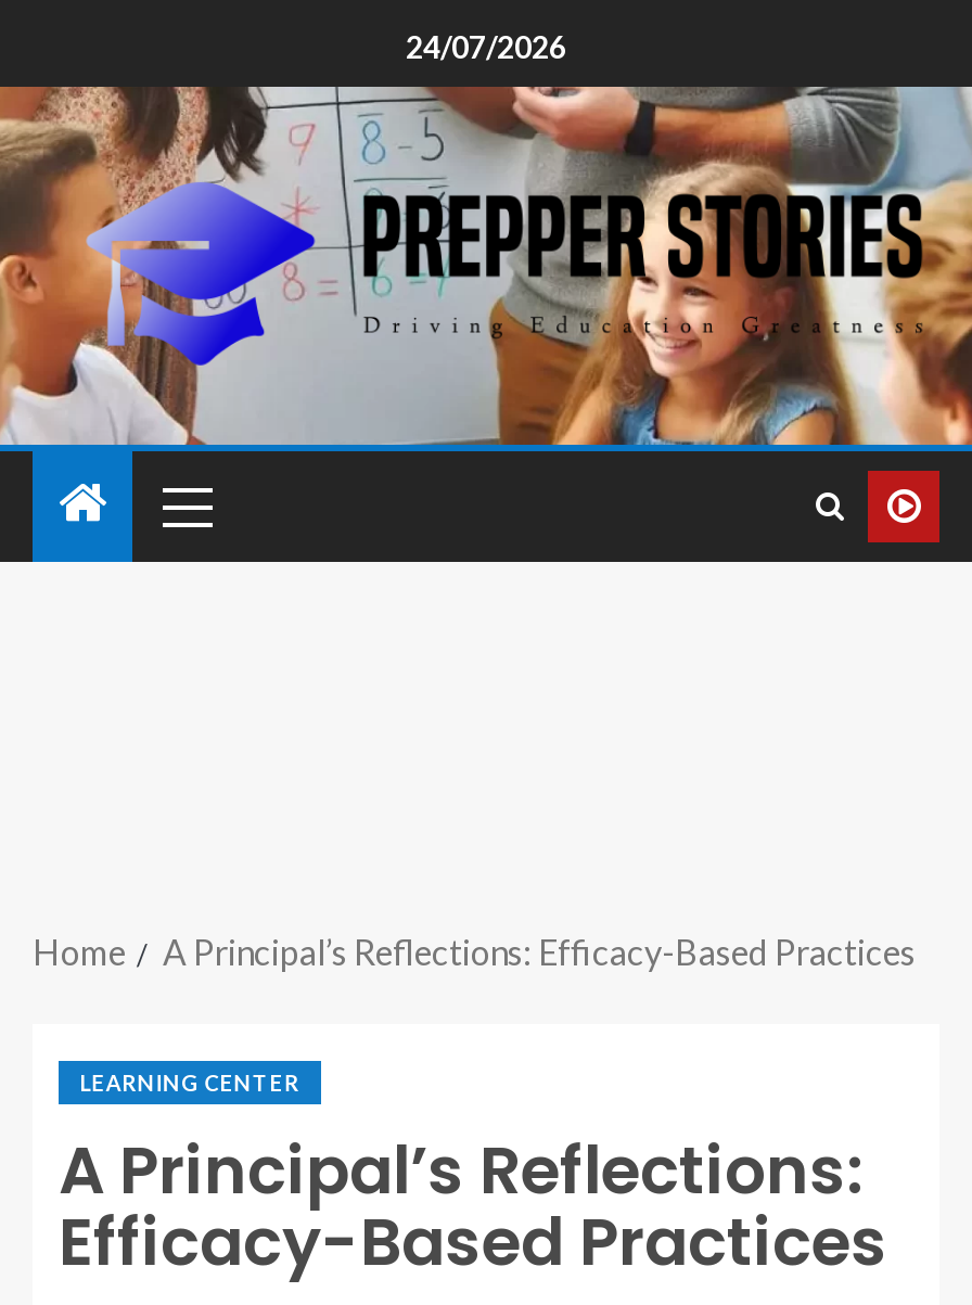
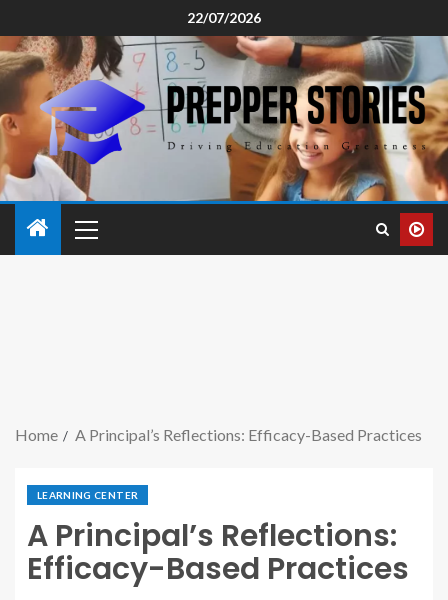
- 24/07/2026
+ 22/07/2026
